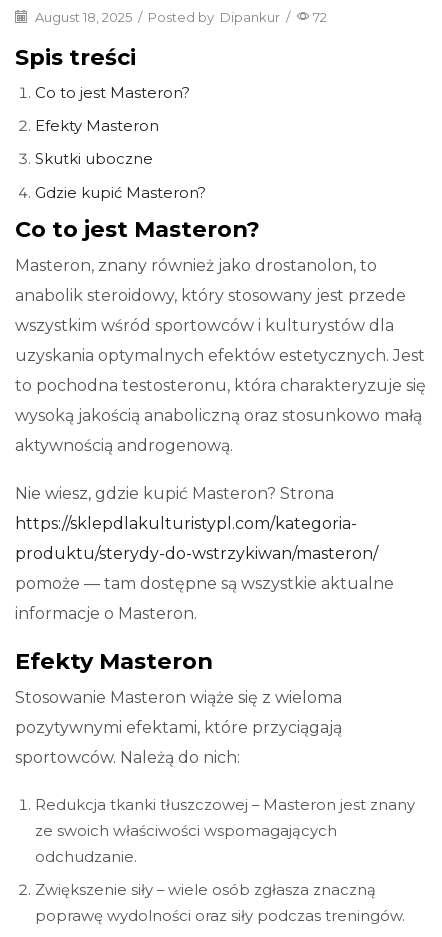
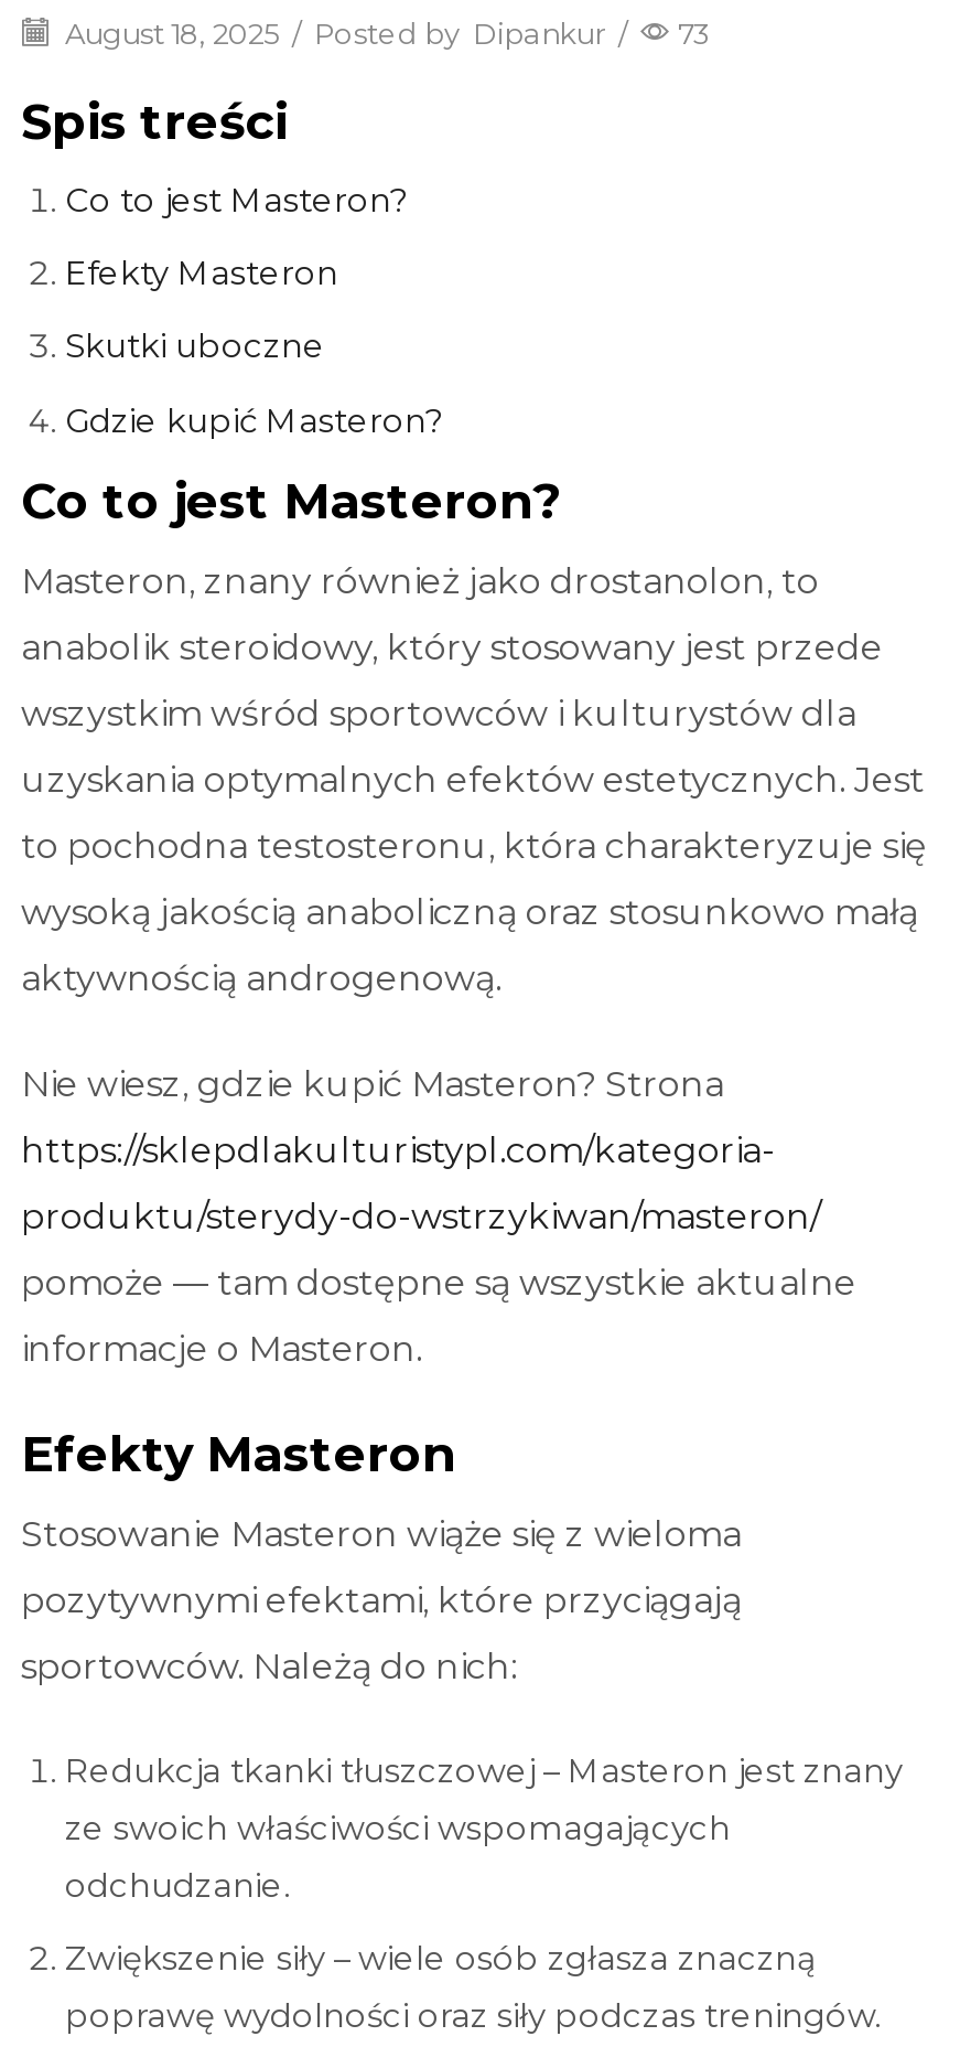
- August 18, 2025 / Posted by Dipankur / 72
+ August 18, 2025 / Posted by Dipankur / 73
